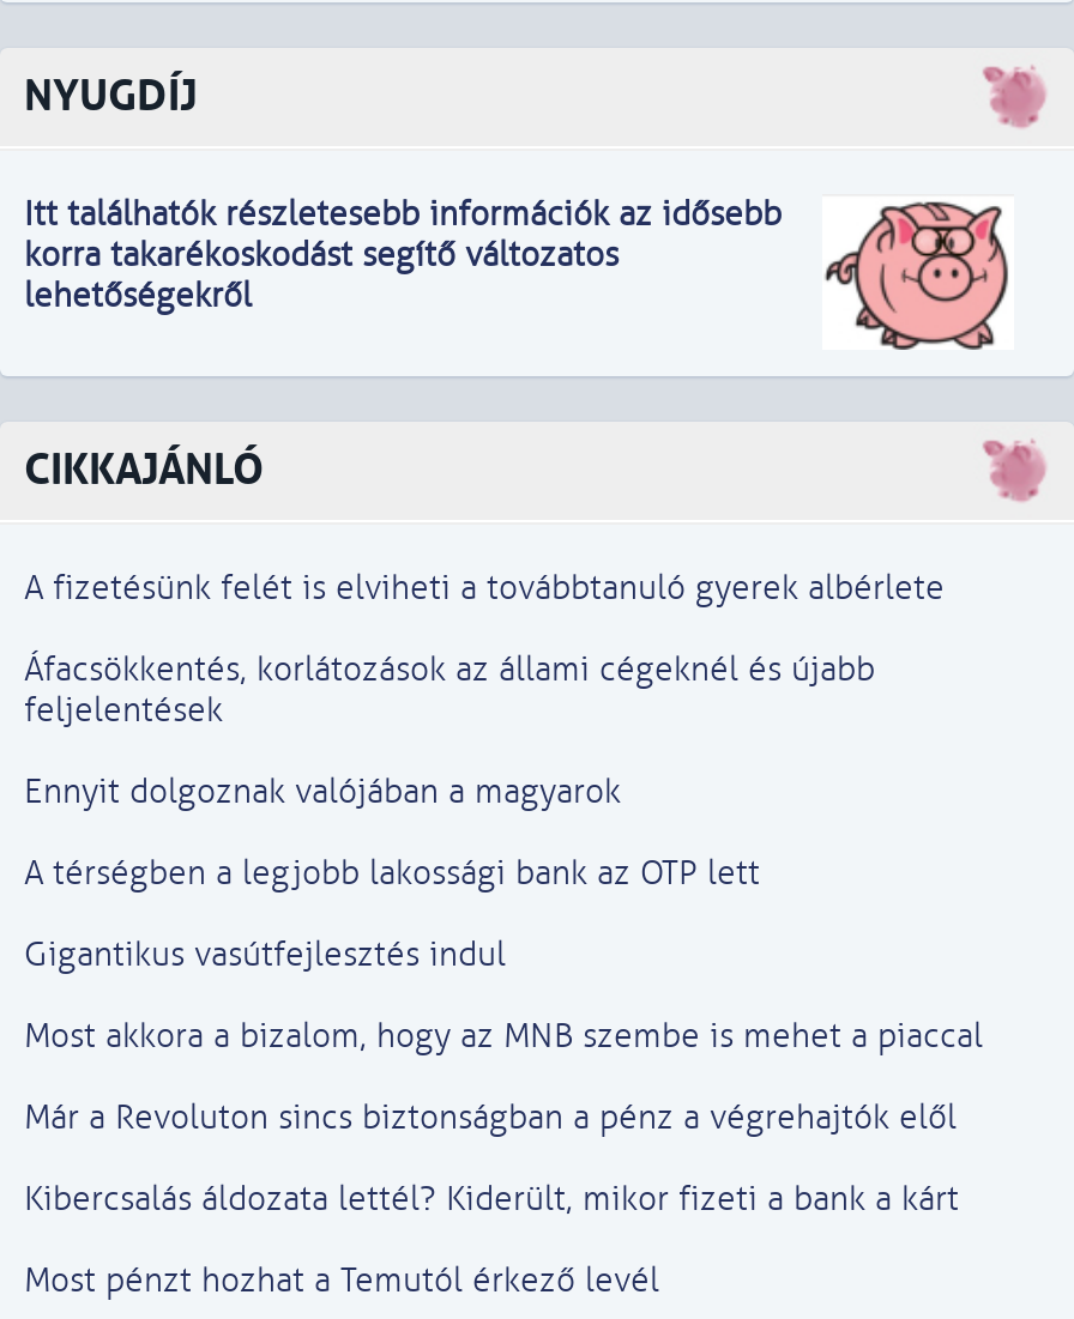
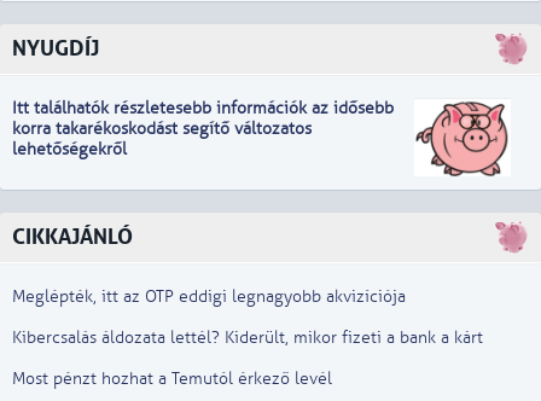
- A fizetésünk felét is elviheti a továbbtanuló gyerek albérlete
- Áfacsökkentés, korlátozások az állami cégeknél és újabb
- feljelentések
- Ennyit dolgoznak valójában a magyarok
- A térségben a legjobb lakossági bank az OTP lett
- Gigantikus vasútfejlesztés indul
- Most akkora a bizalom, hogy az MNB szembe is mehet a piaccal
- Már a Revoluton sincs biztonságban a pénz a végrehajtók elől
+ Meglépték, itt az OTP eddigi legnagyobb akvizíciója
